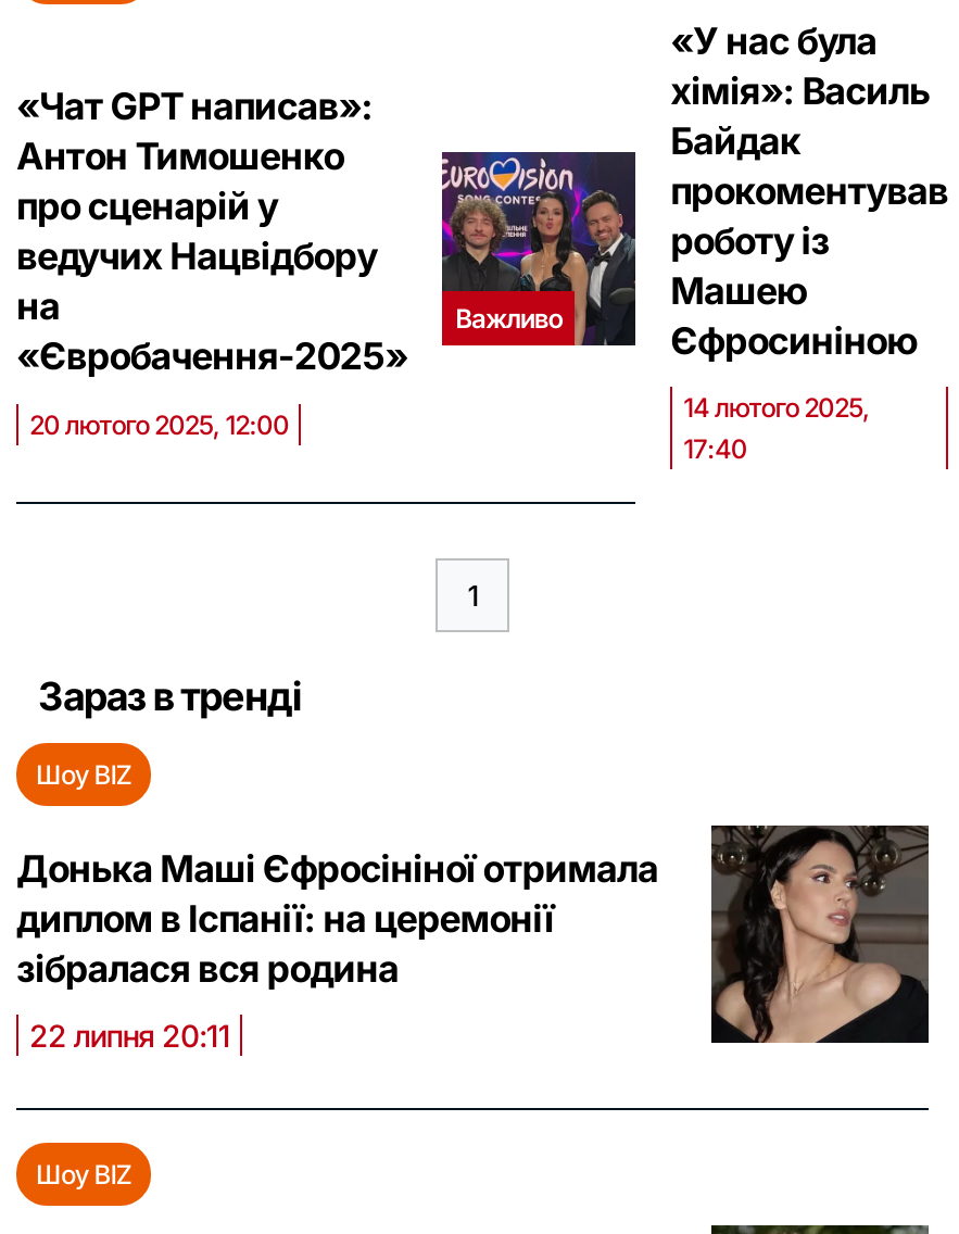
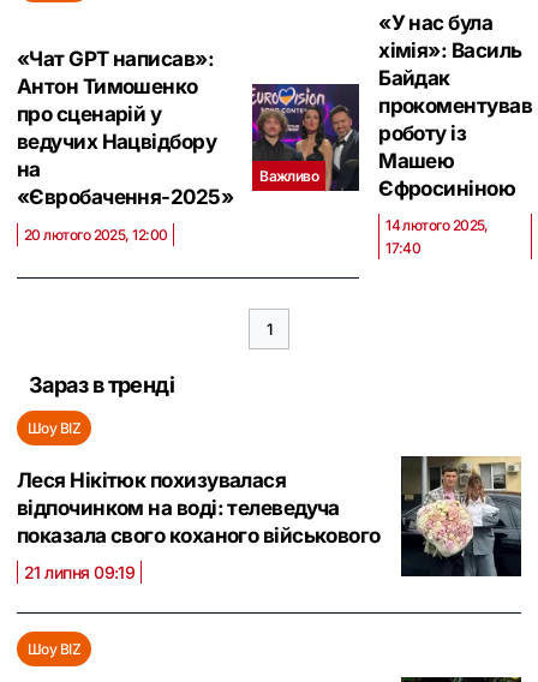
- [image]
- Донька Маші Єфросініної отримала
- диплом в Іспанії: на церемонії
- зібралася вся родина
+ [image]
+ Леся Нікітюк похизувалася
+ відпочинком на воді: телеведуча
+ показала свого коханого військового

- 22 липня 20:11
+ 21 липня 09:19
